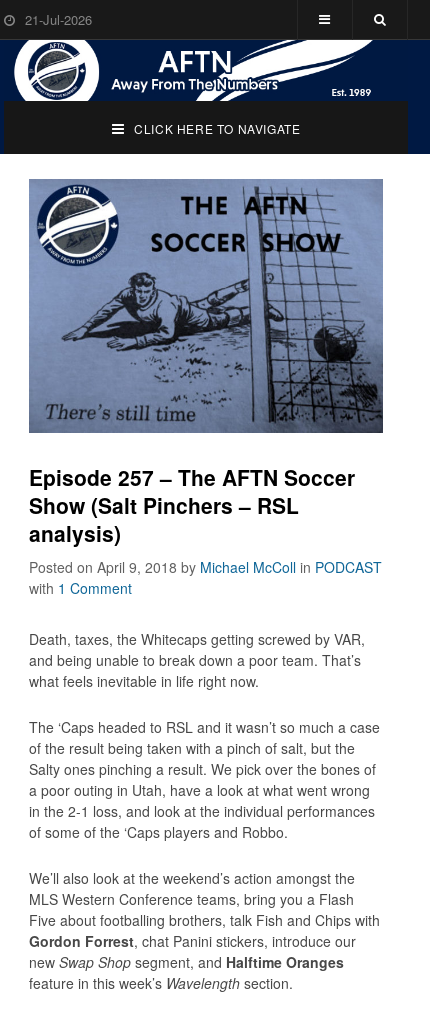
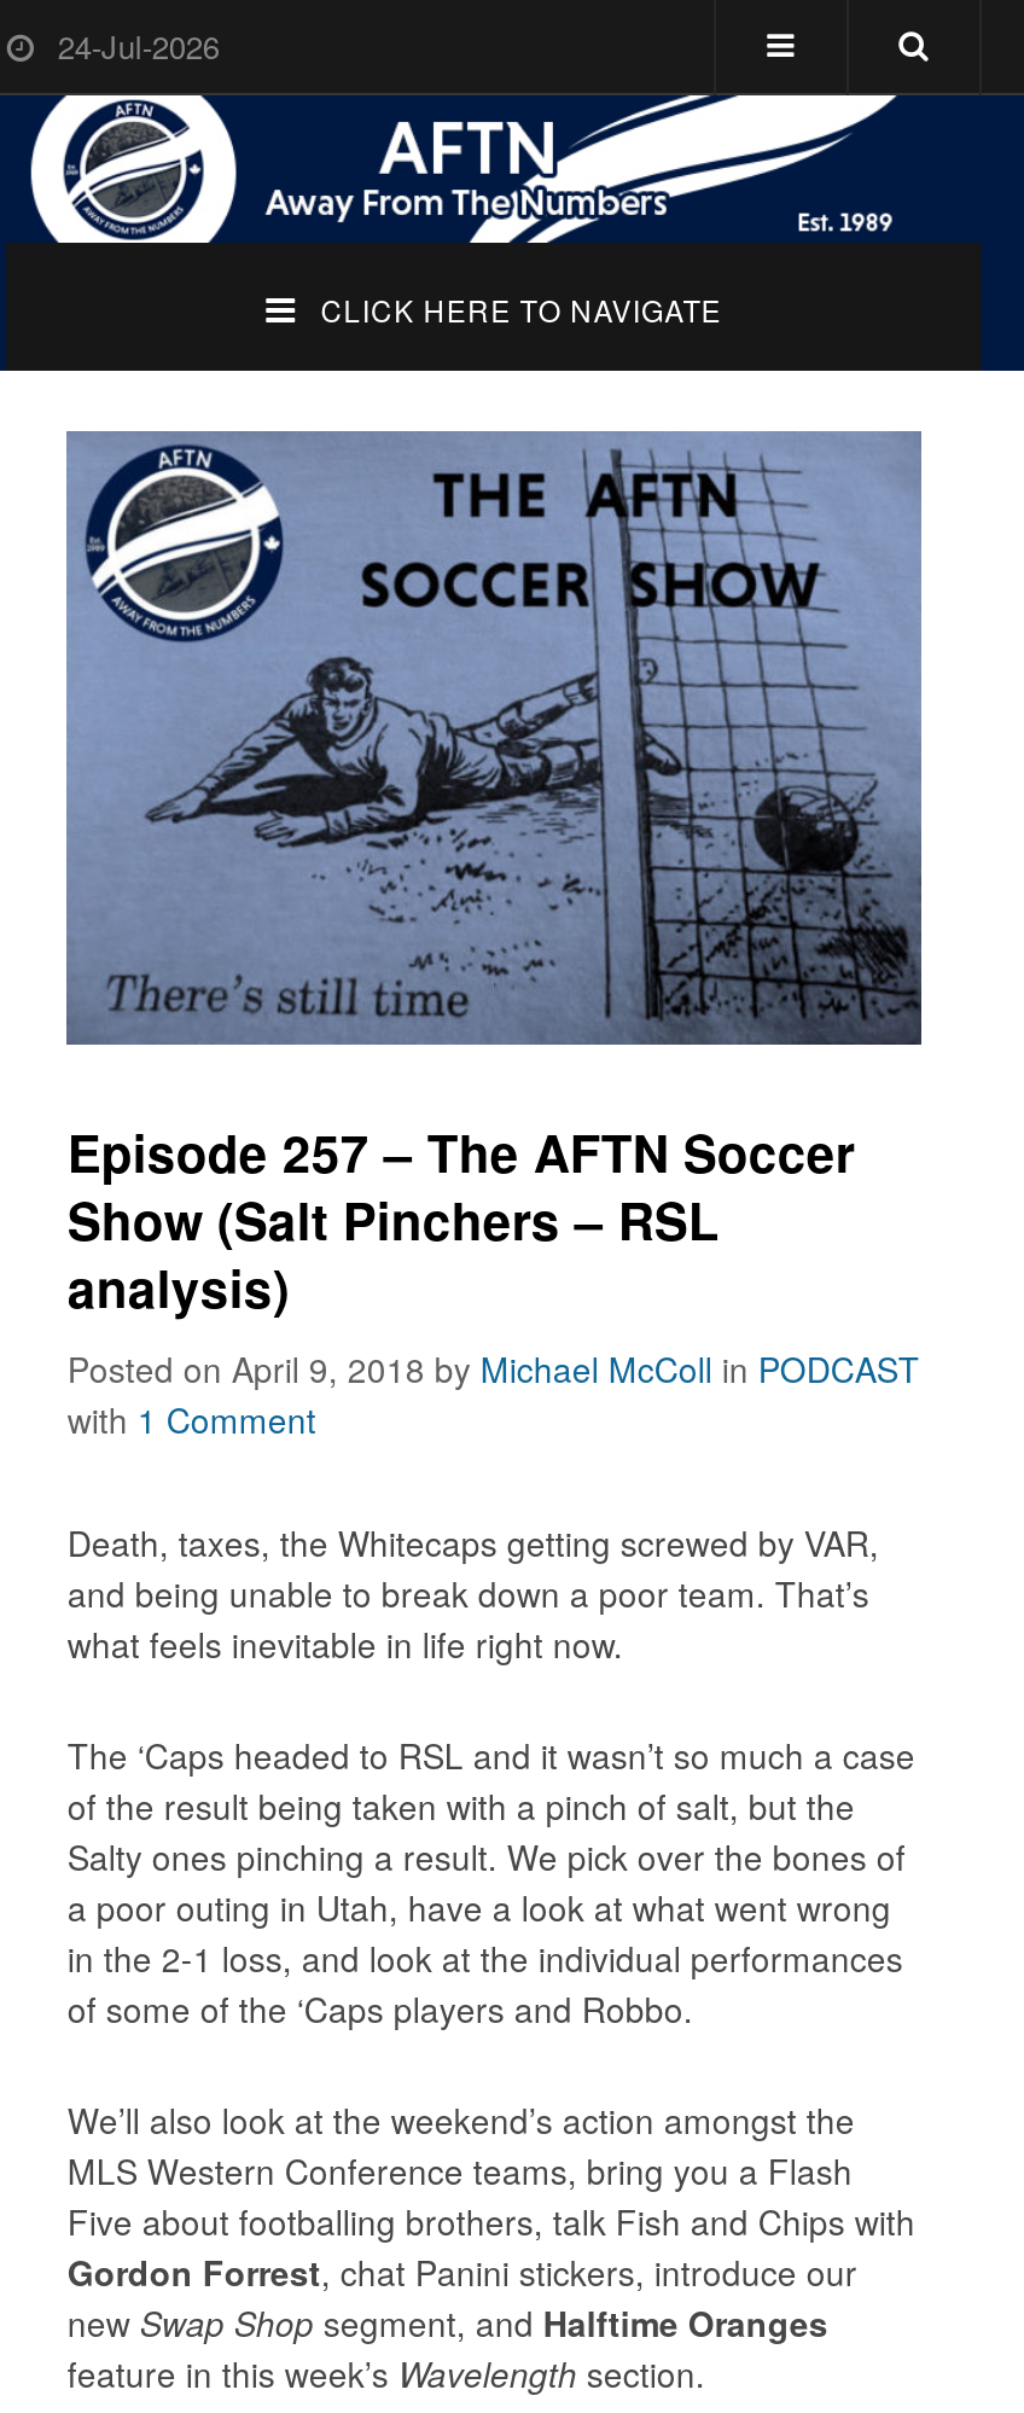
- 21-Jul-2026
+ 24-Jul-2026
